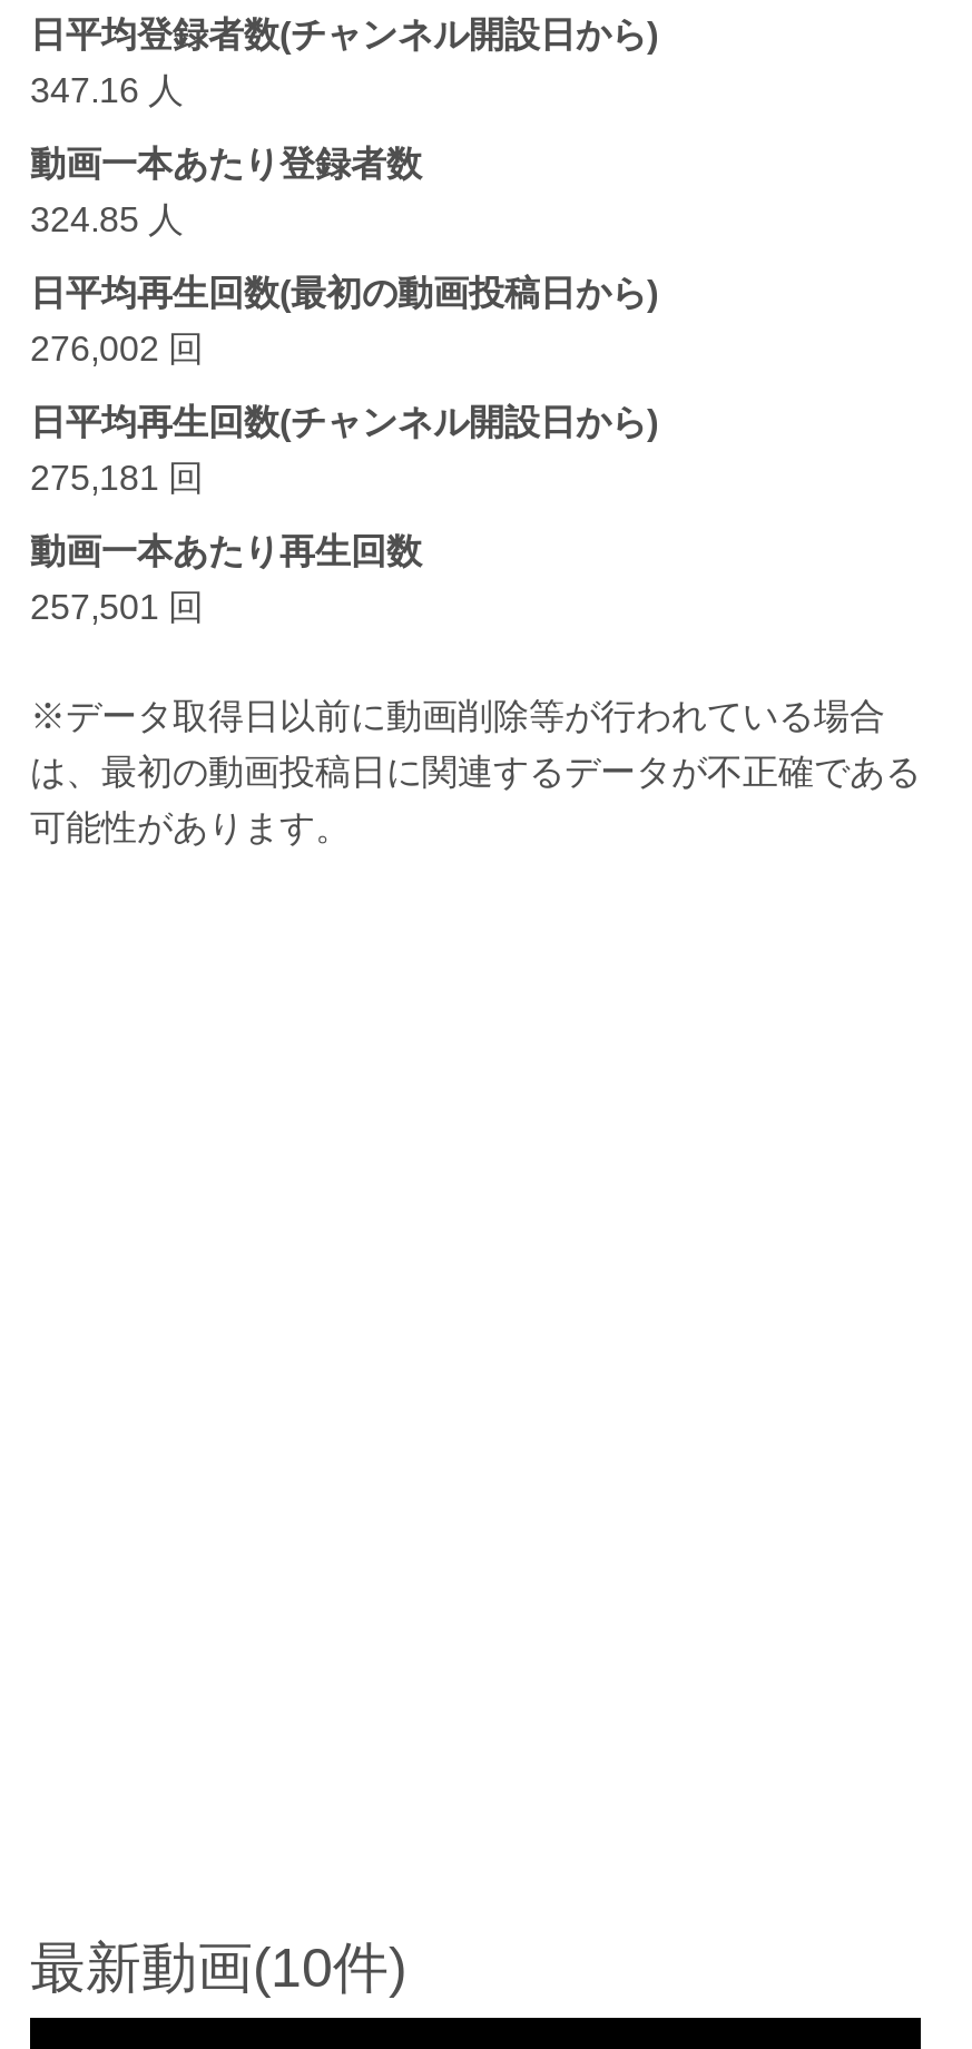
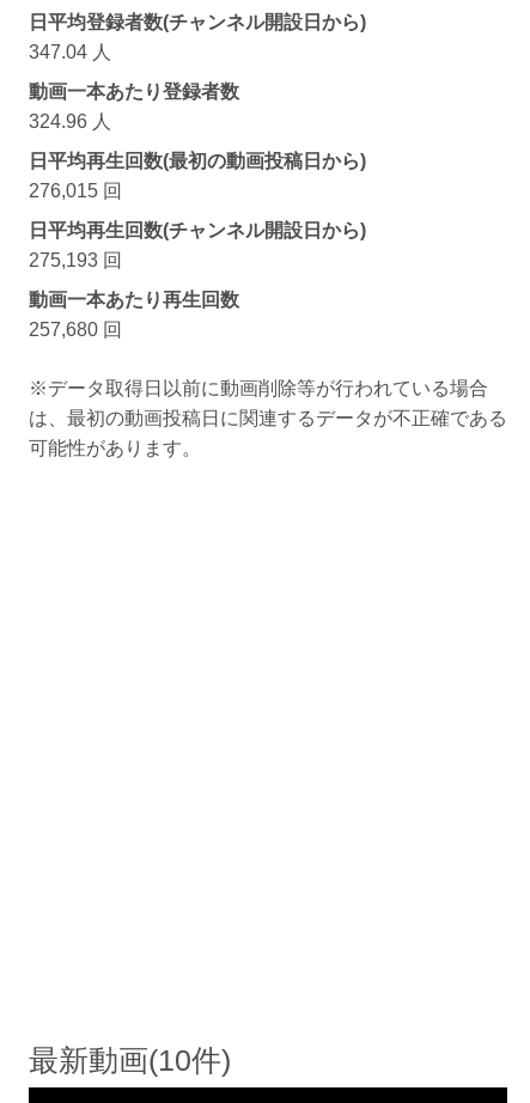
- 347.16 人
+ 347.04 人

- 324.85 人
+ 324.96 人

- 276,002 回
+ 276,015 回

- 275,181 回
+ 275,193 回

- 257,501 回
+ 257,680 回
